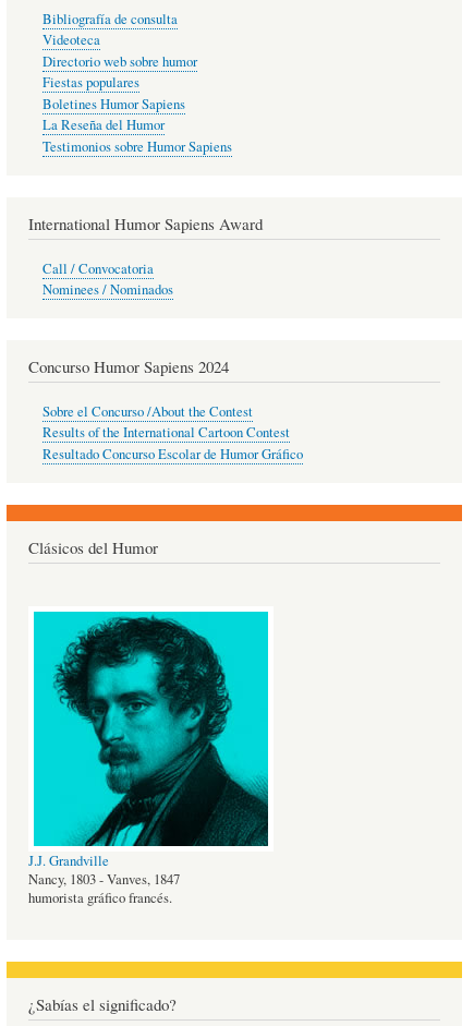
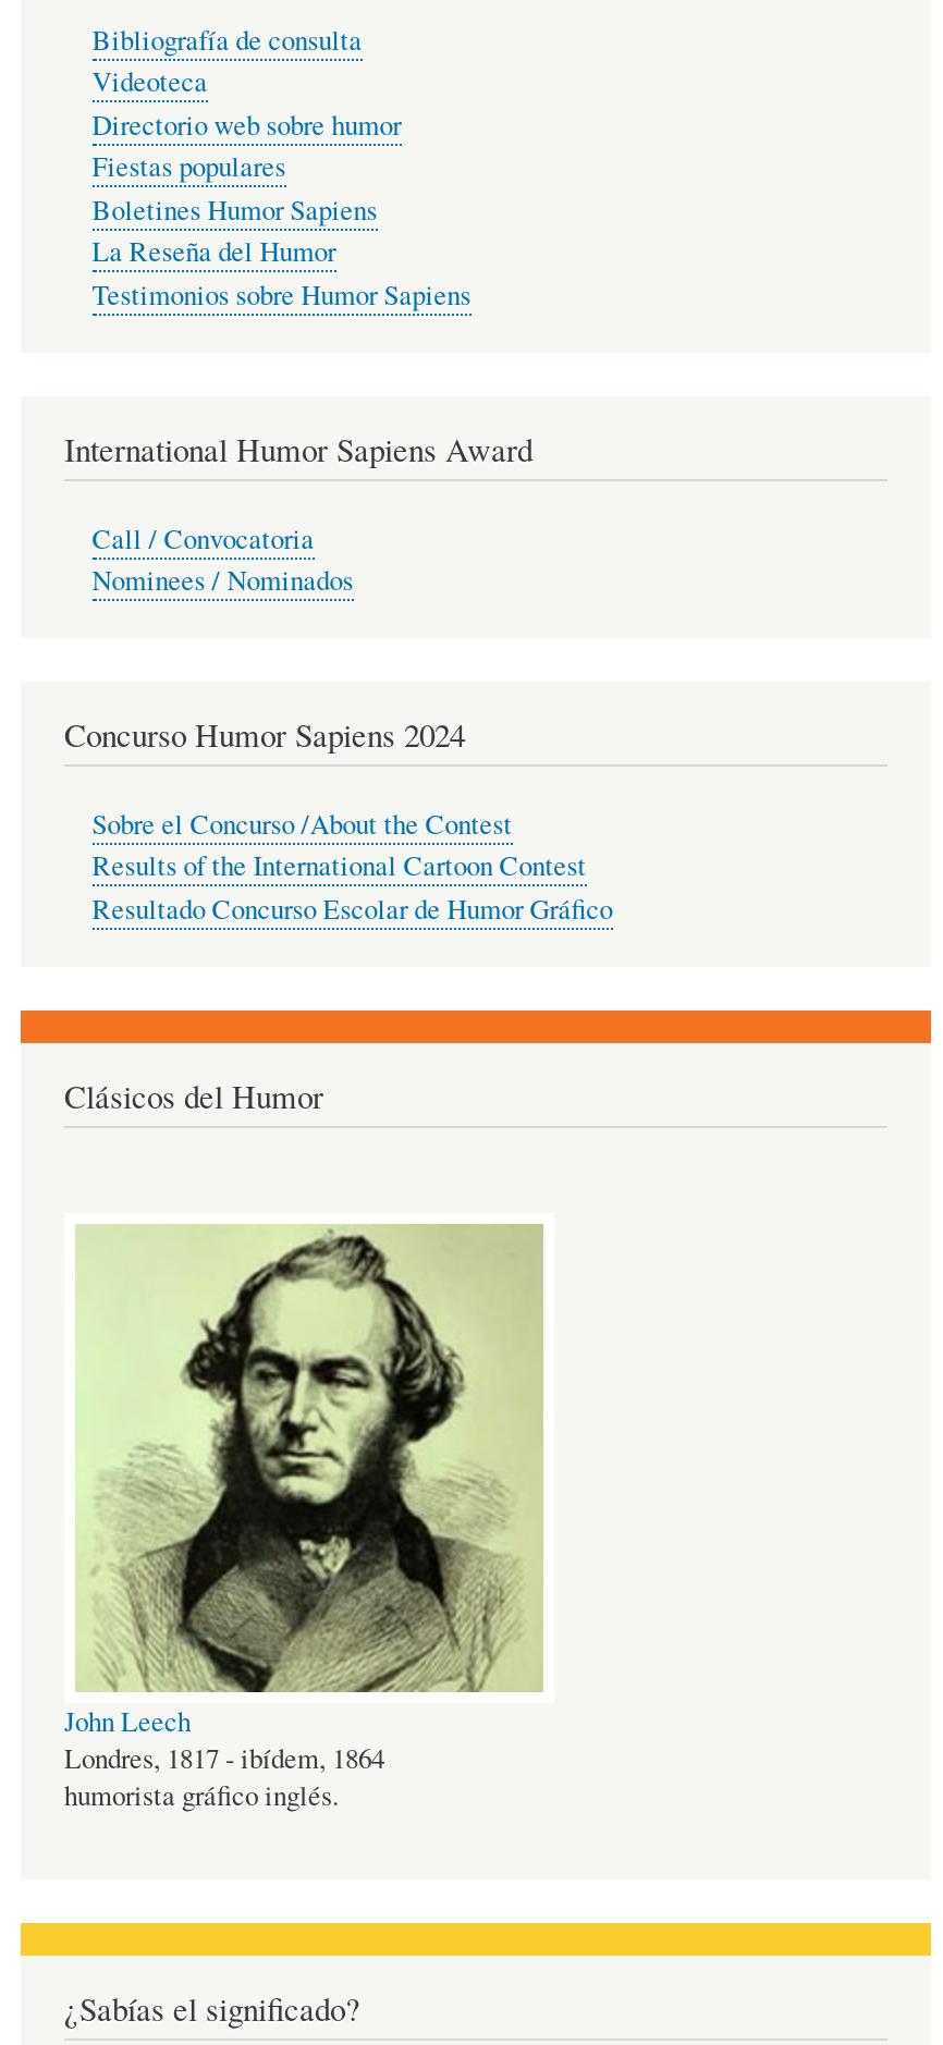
- [image]
- J.J. Grandville
- Nancy, 1803 - Vanves, 1847
- humorista gráfico francés.
+ [image]
+ John Leech
+ Londres, 1817 - ibídem, 1864
+ humorista gráfico inglés.
